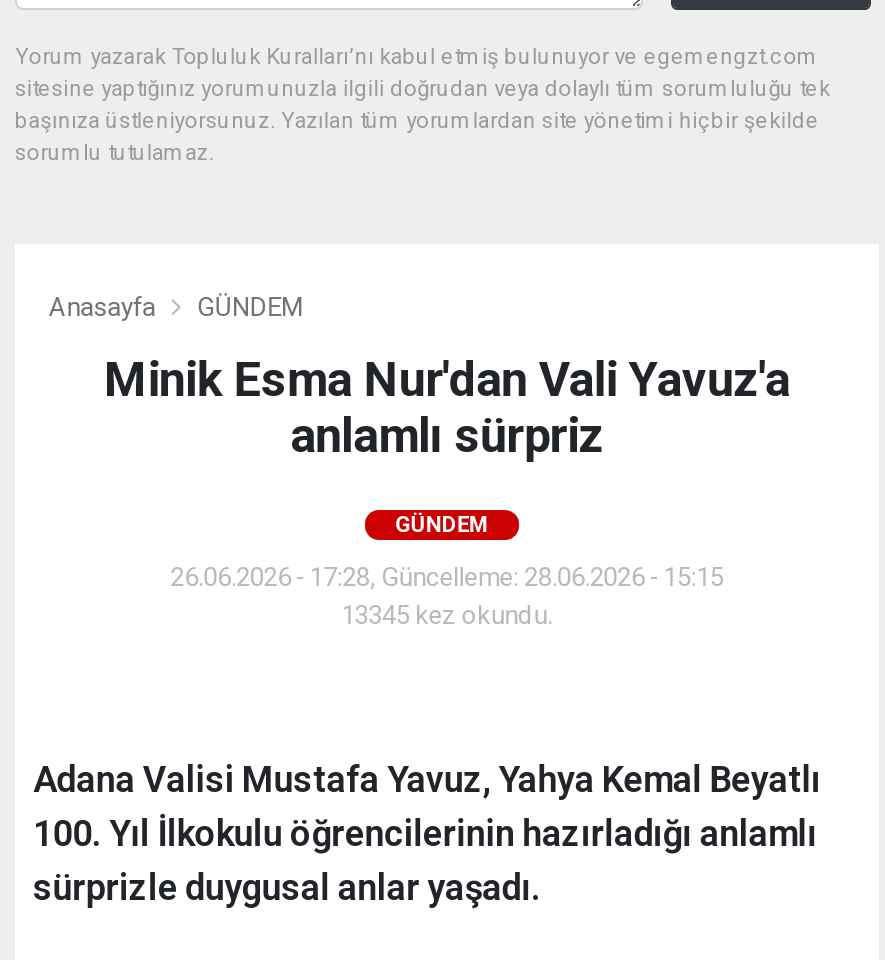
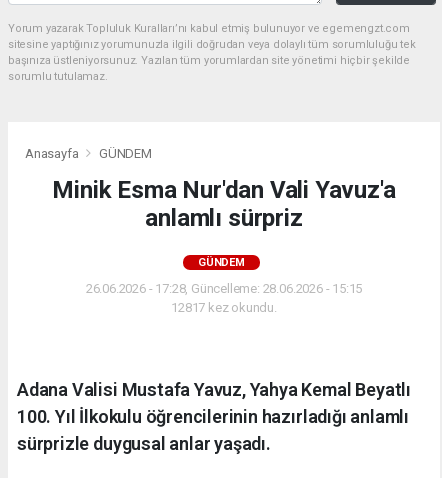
- 13345 kez okundu.
+ 12817 kez okundu.
